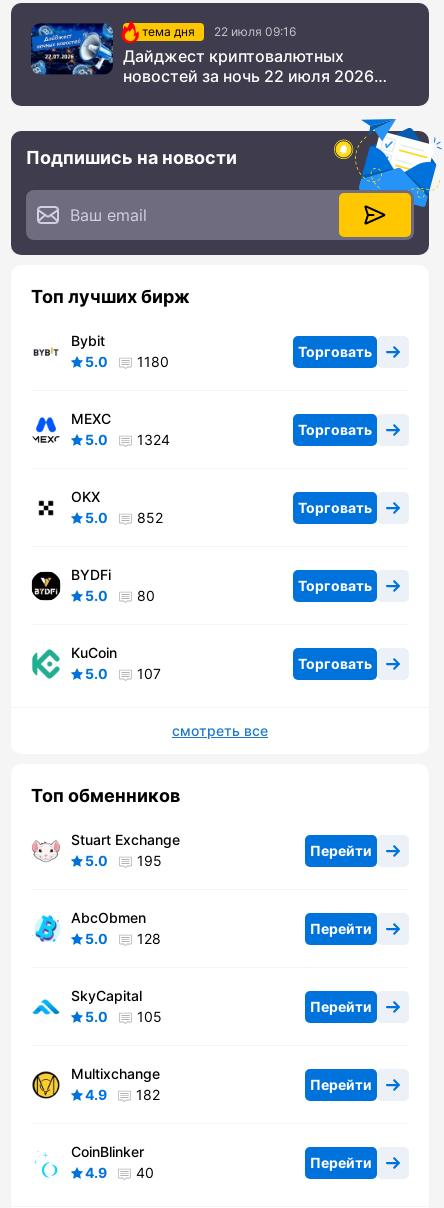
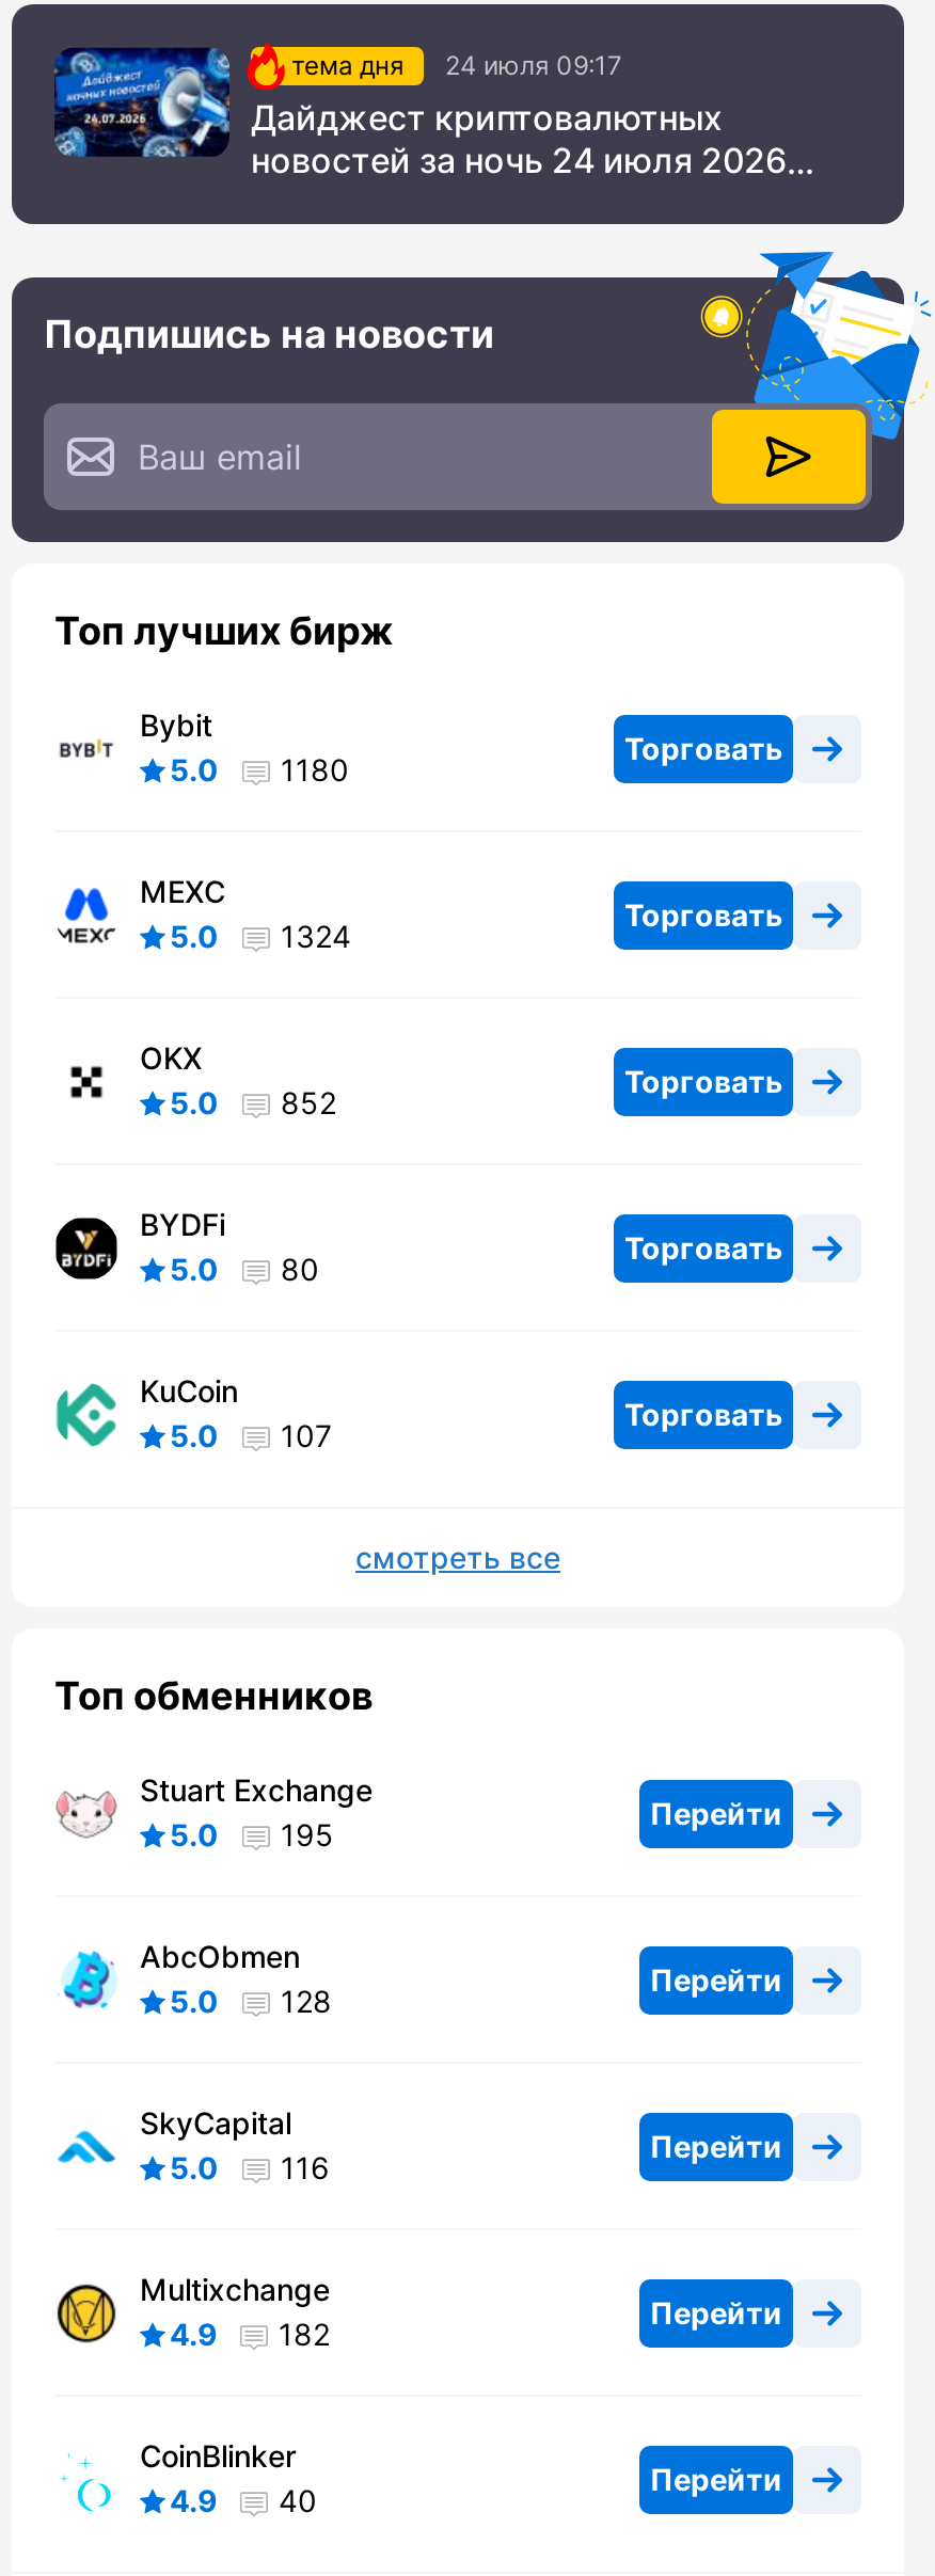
- тема дня 22 июля 09:16
+ тема дня 24 июля 09:17

- новостей за ночь 22 июля 2026
+ новостей за ночь 24 июля 2026

- 5.0 105
+ 5.0 116
